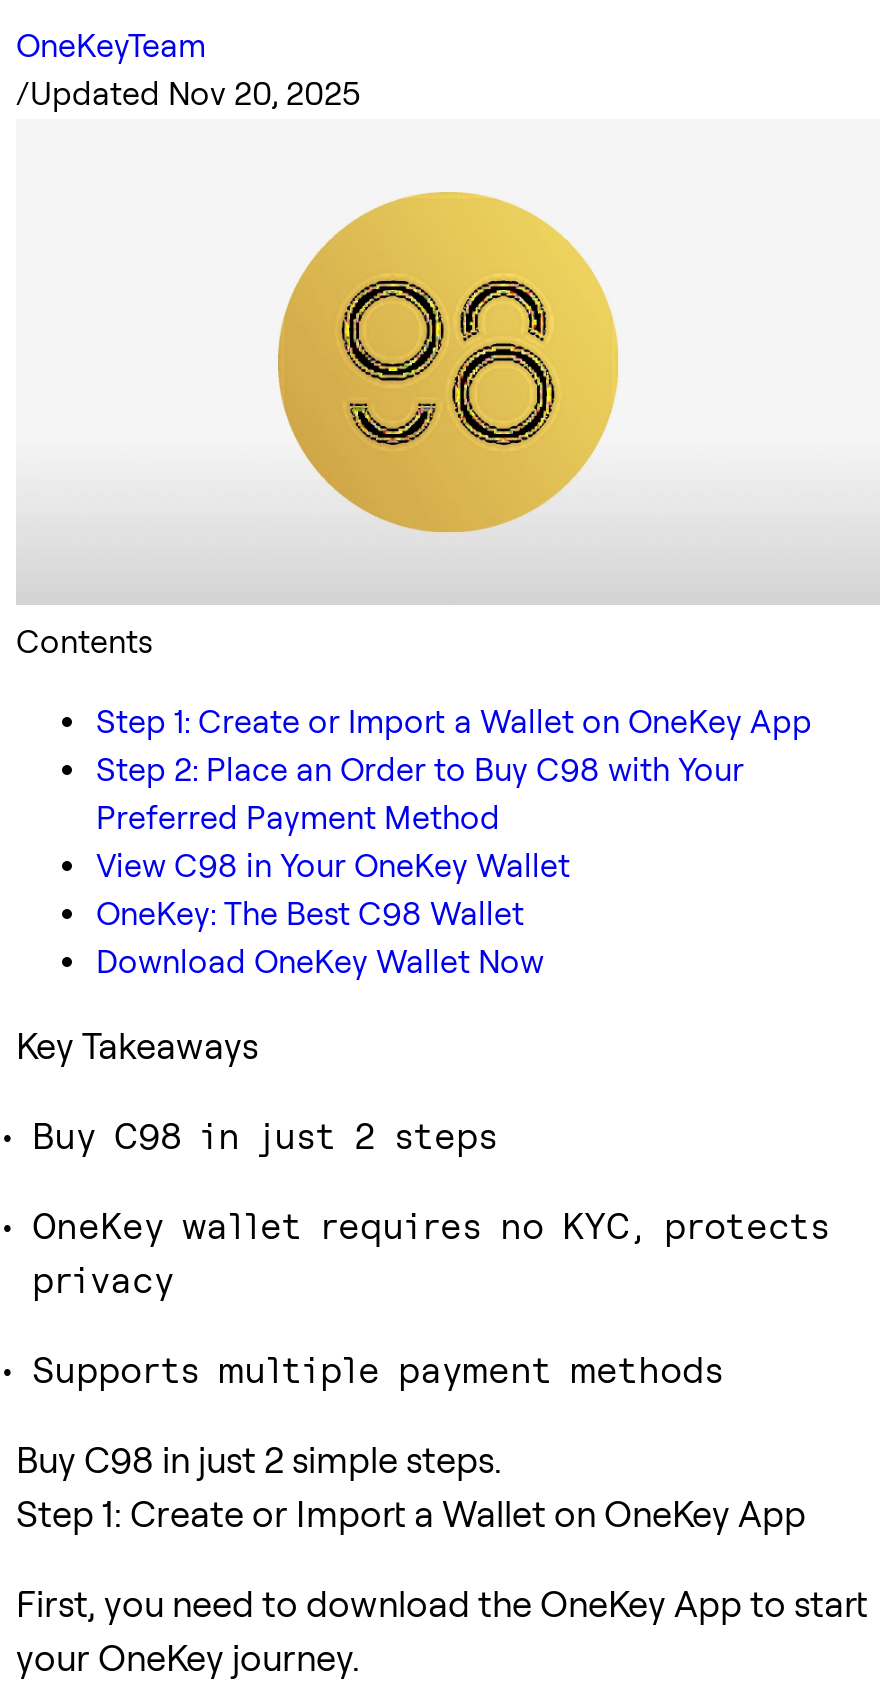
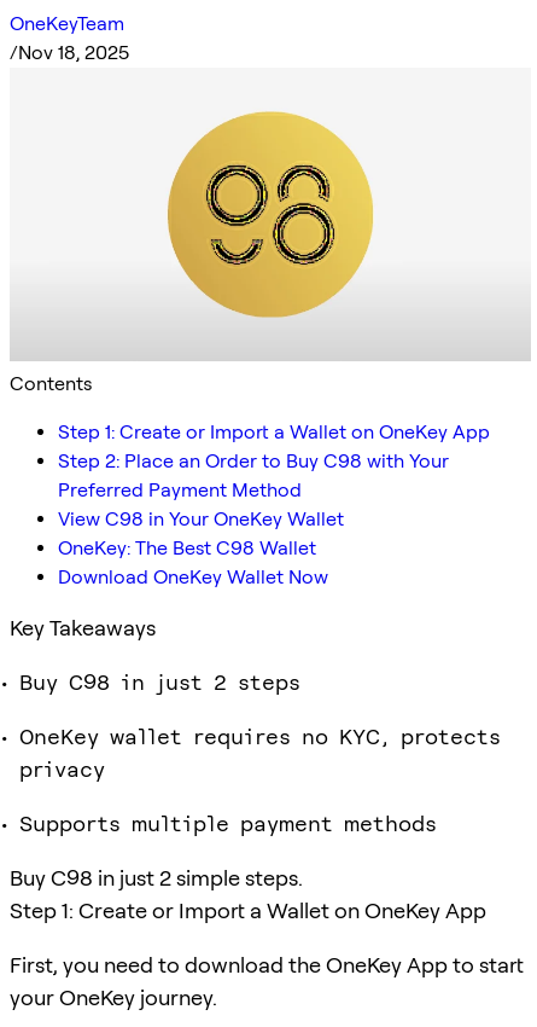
- /Updated Nov 20, 2025
+ /Nov 18, 2025
